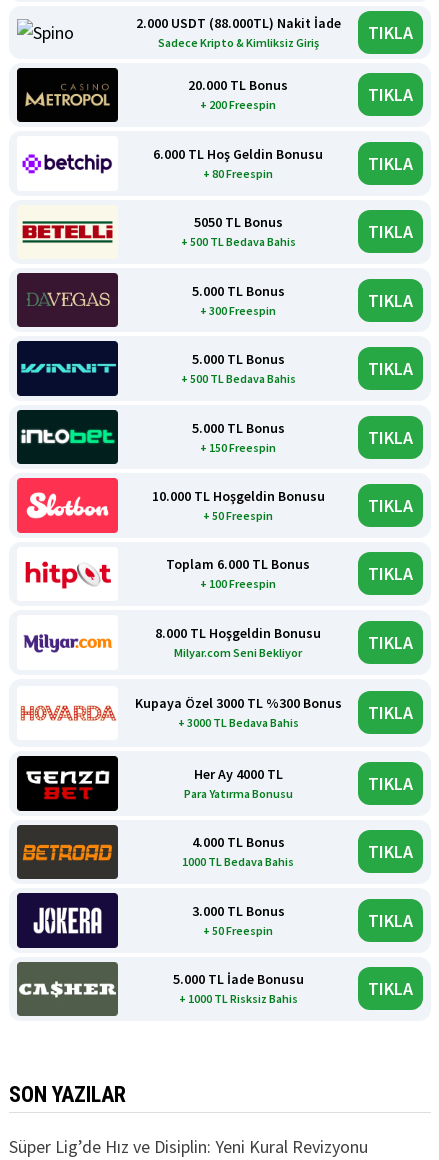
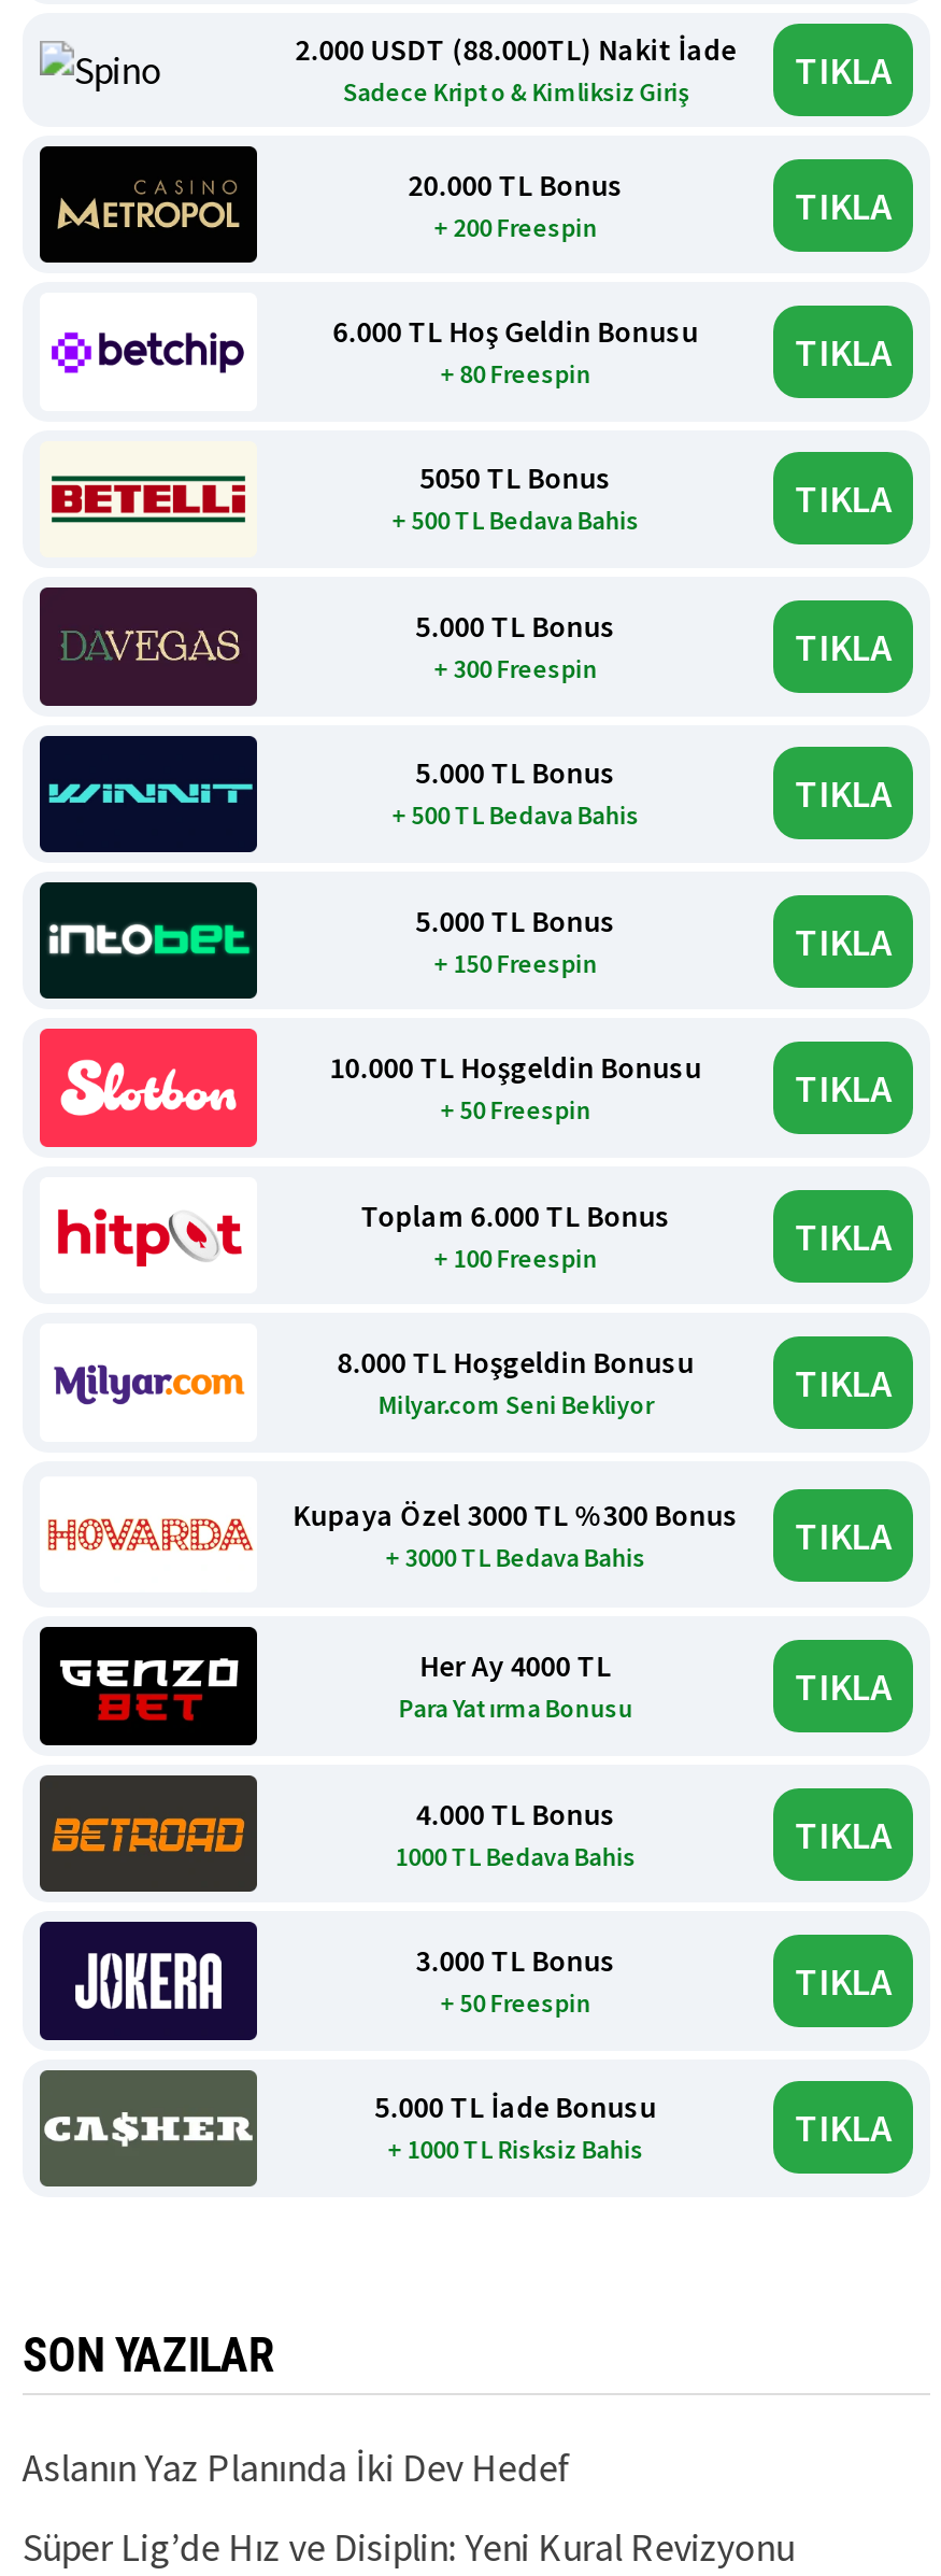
+ Aslanın Yaz Planında İki Dev Hedef
